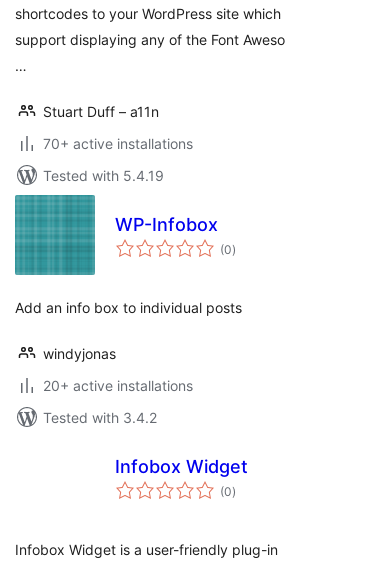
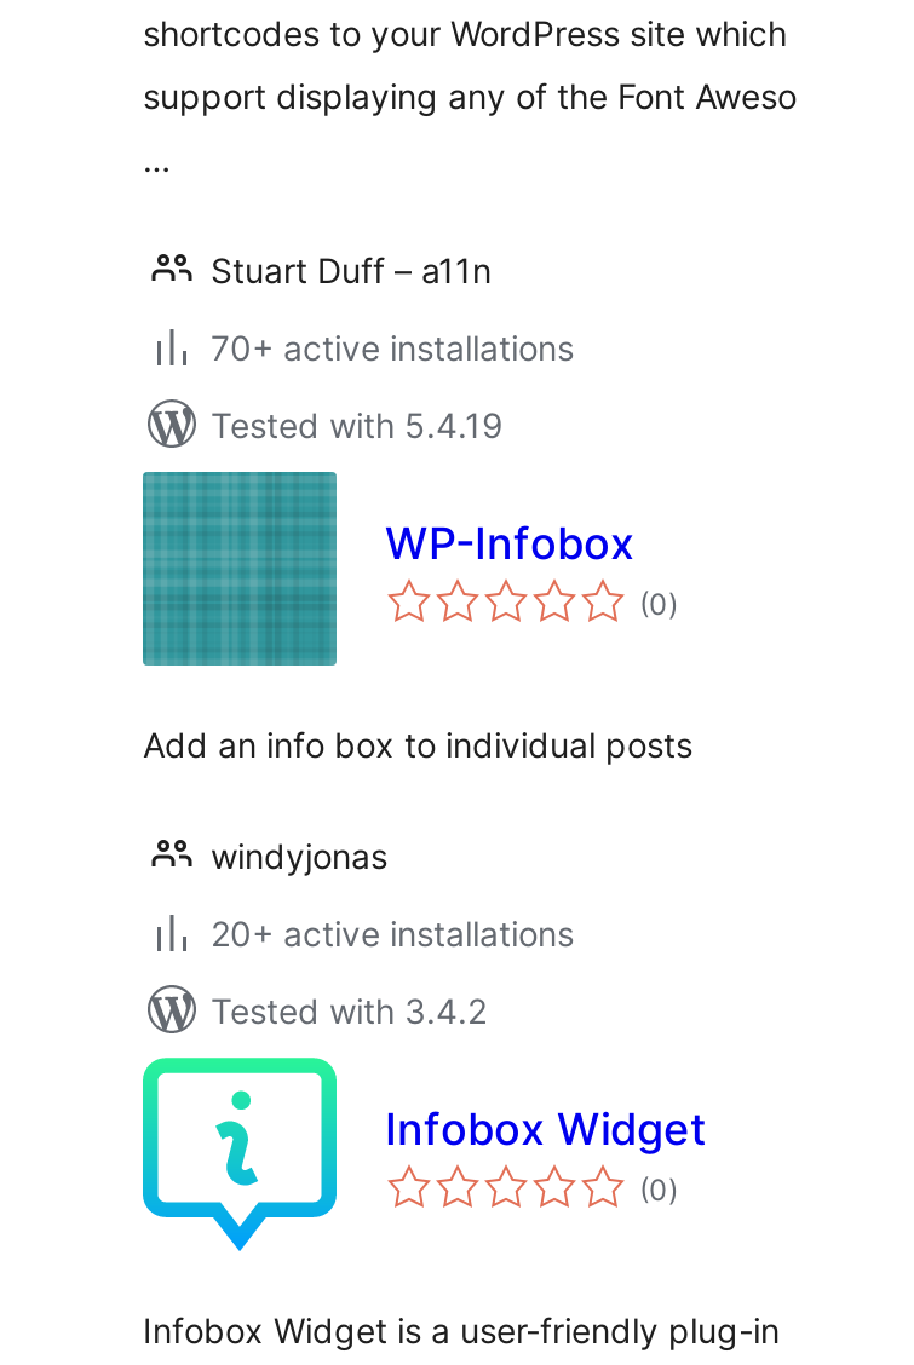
+ [image]
